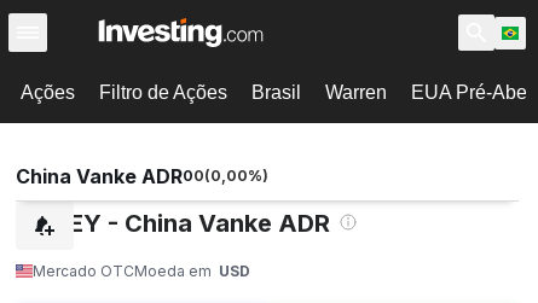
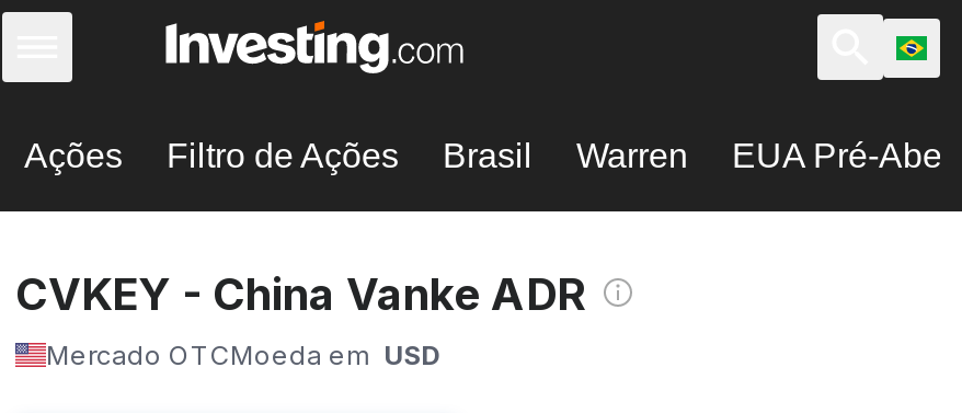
- China Vanke ADR00(0,00%)
